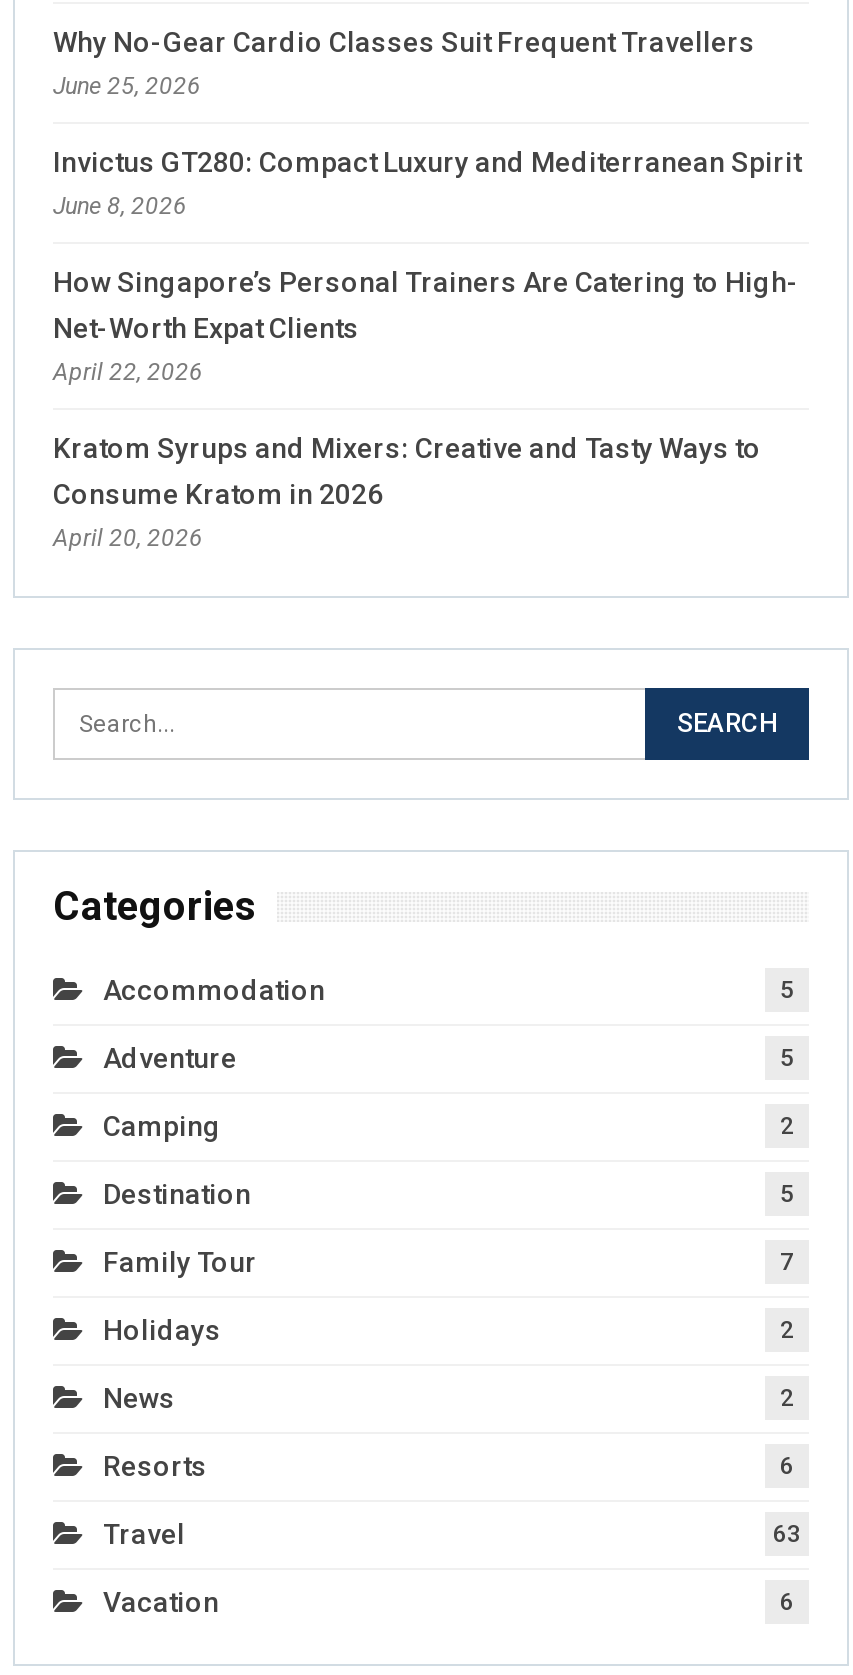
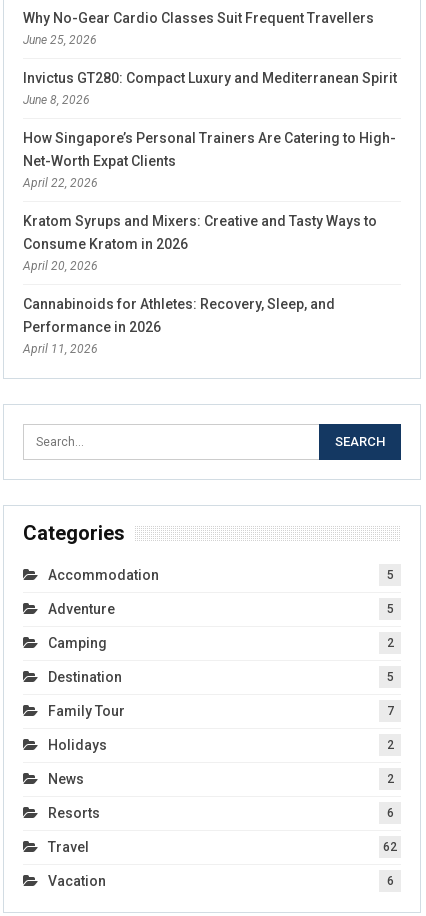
+ Cannabinoids for Athletes: Recovery, Sleep, and
+ Performance in 2026
+ April 11, 2026

- 63
+ 62
